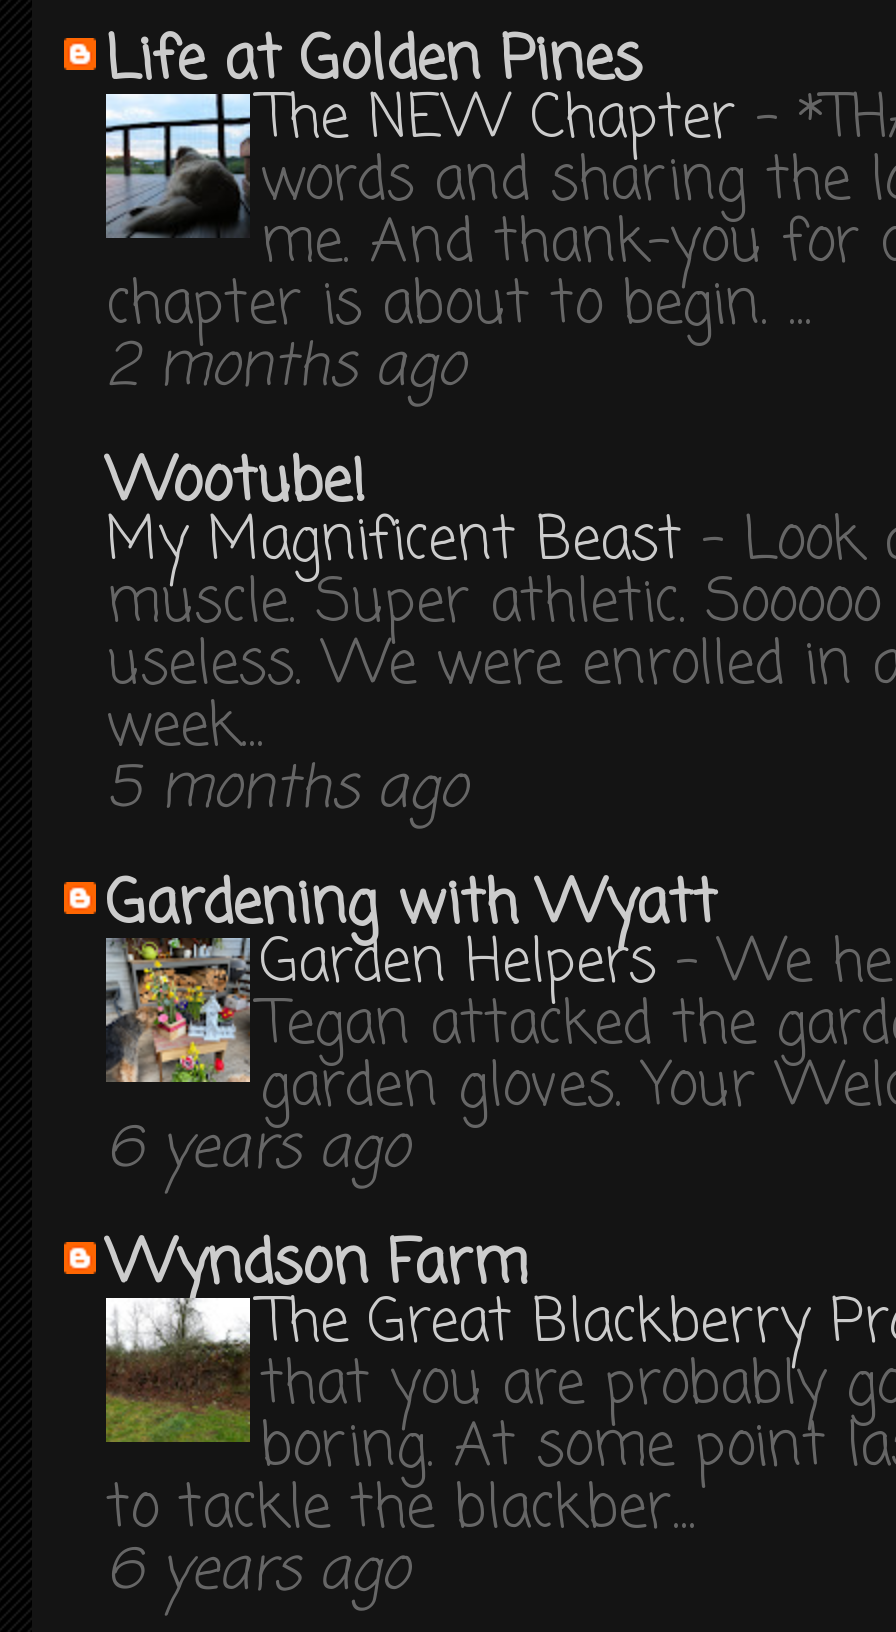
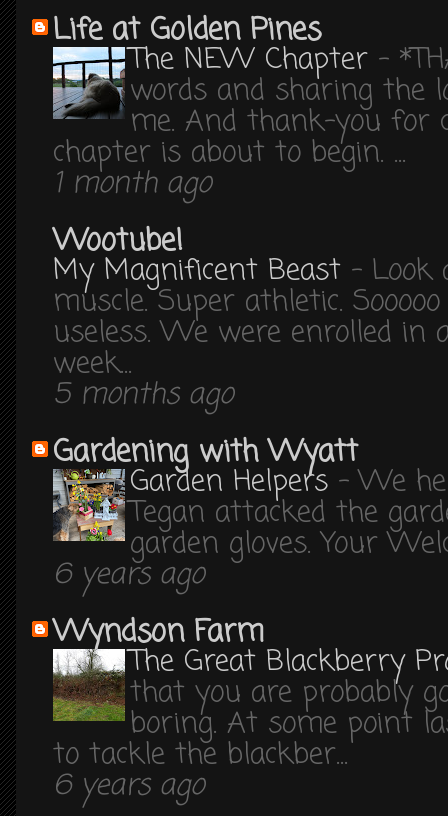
- 2 months ago
+ 1 month ago
